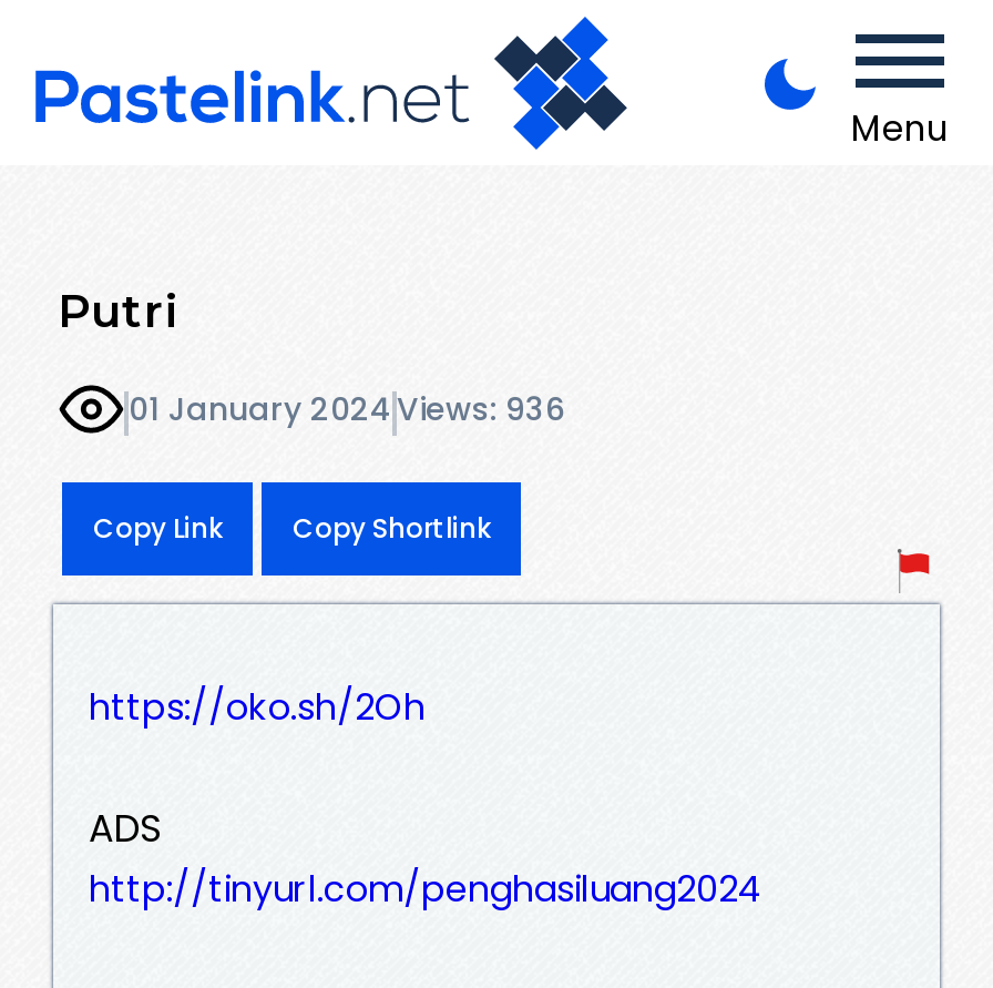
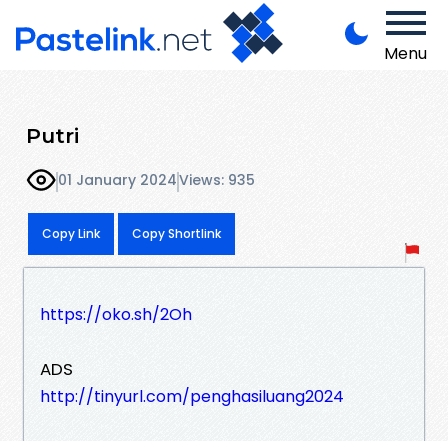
- 01 January 2024 Views: 936
+ 01 January 2024 Views: 935
